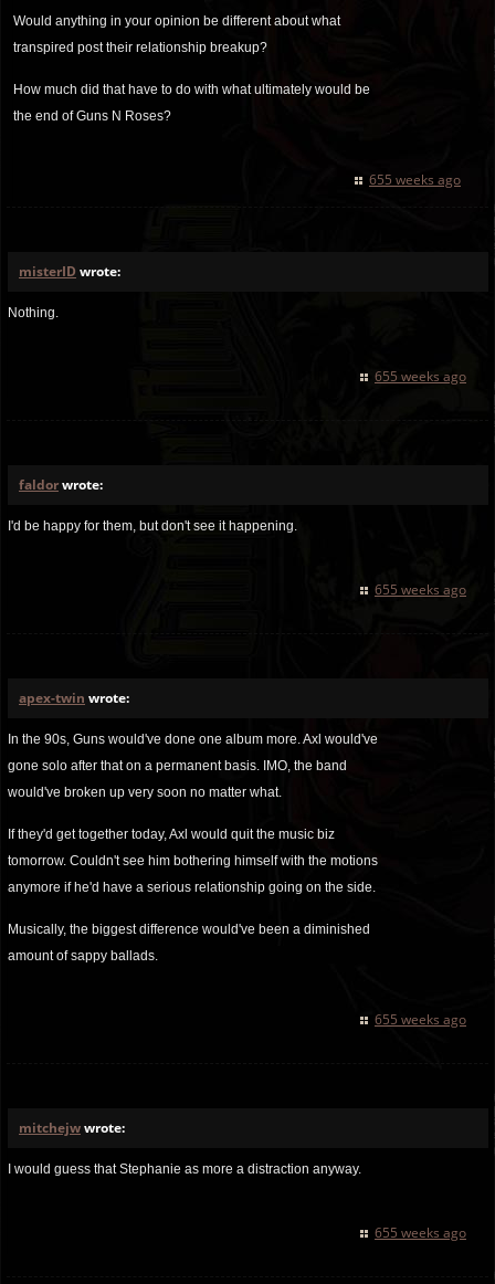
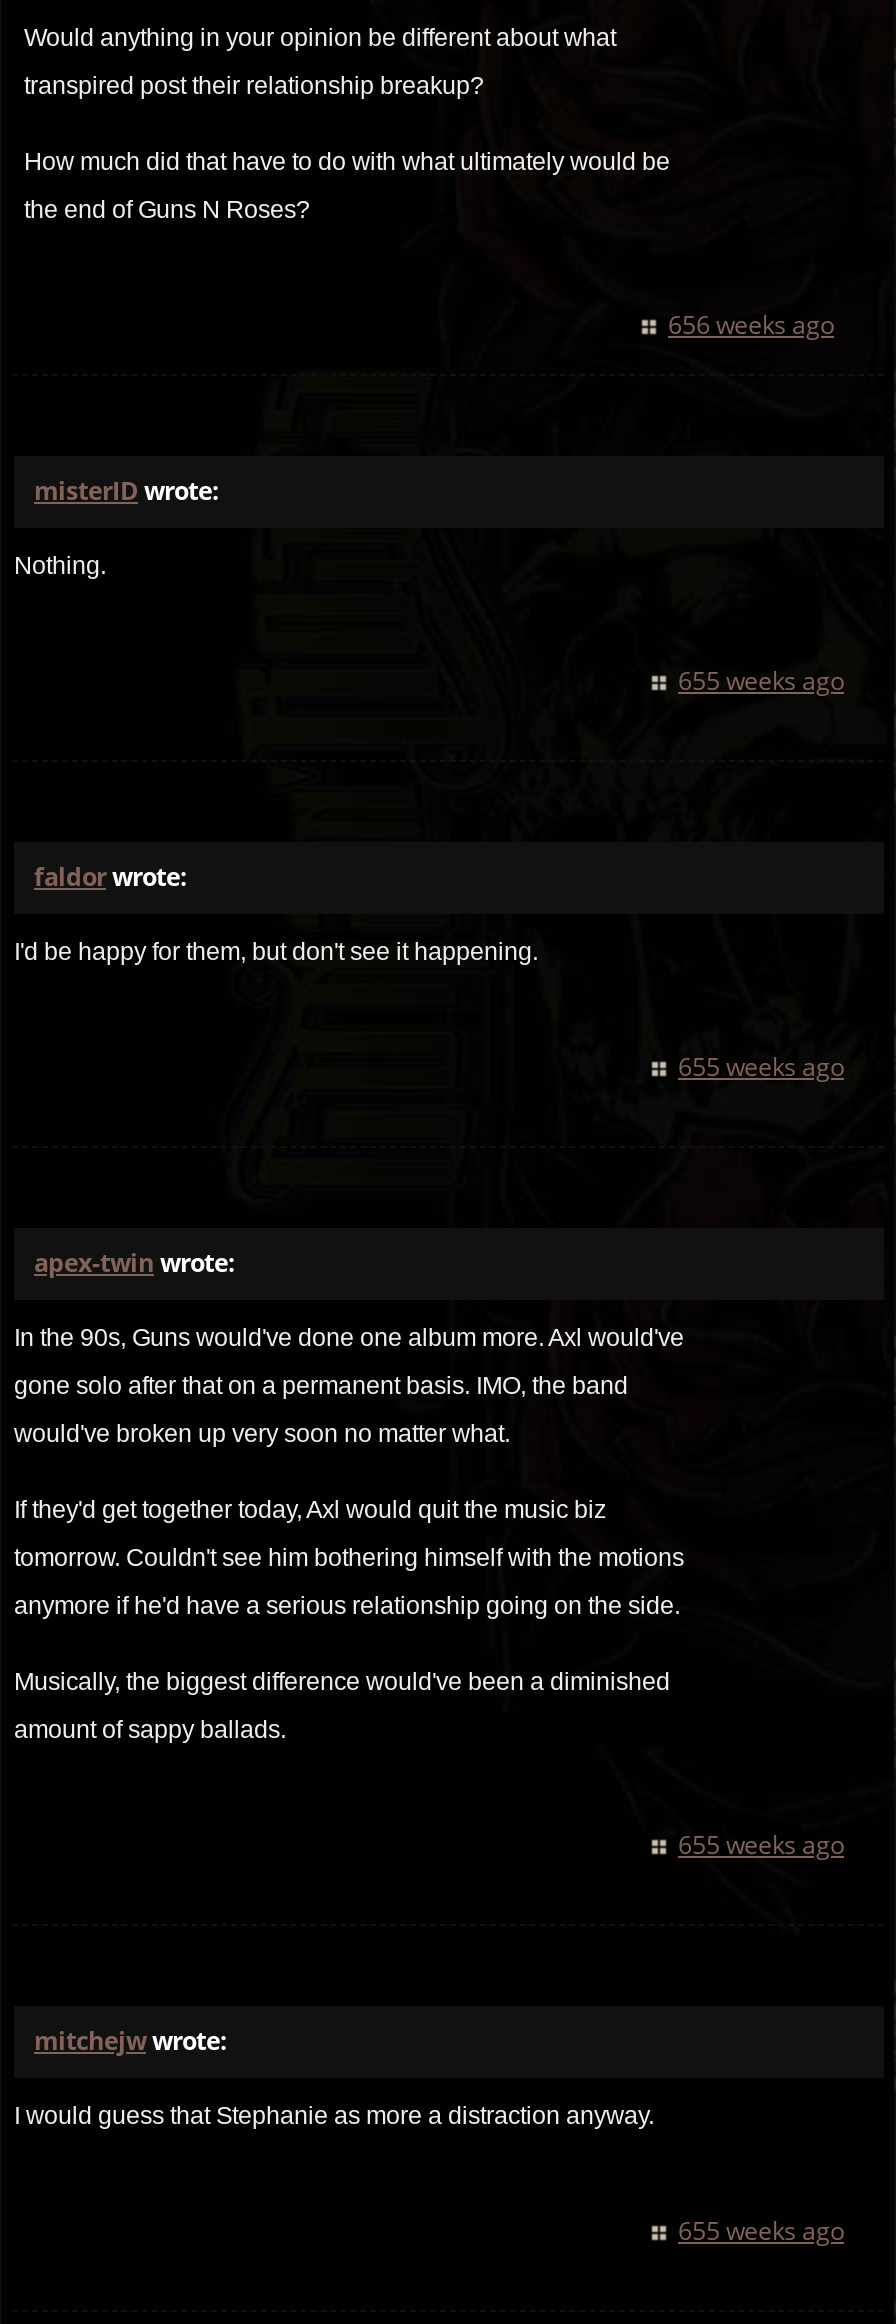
- 655 weeks ago
+ 656 weeks ago
